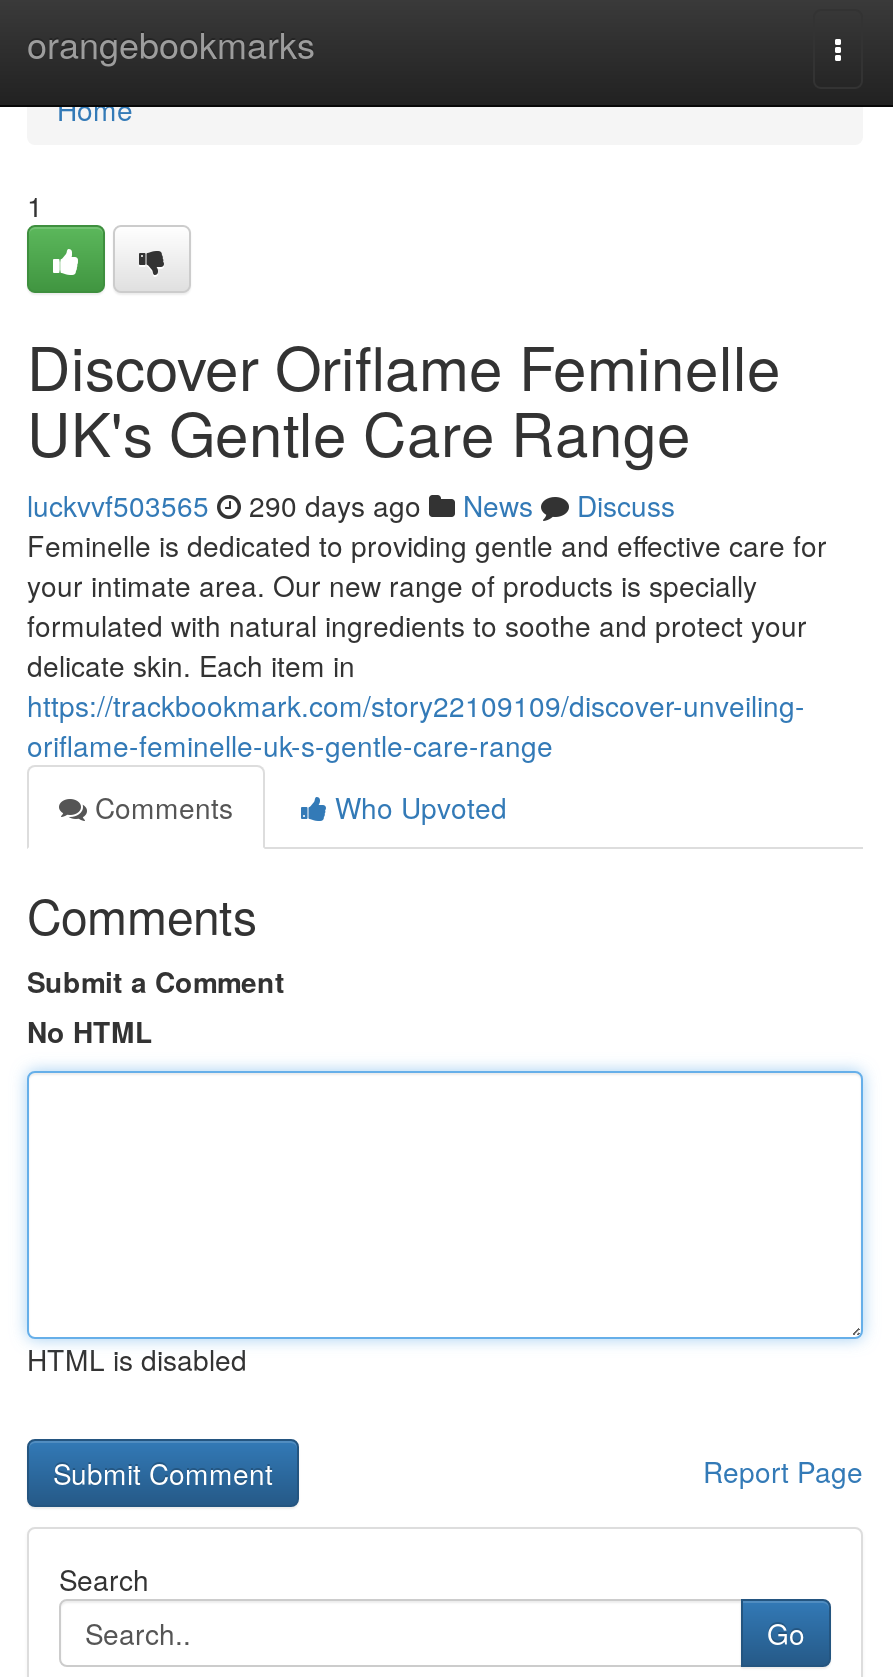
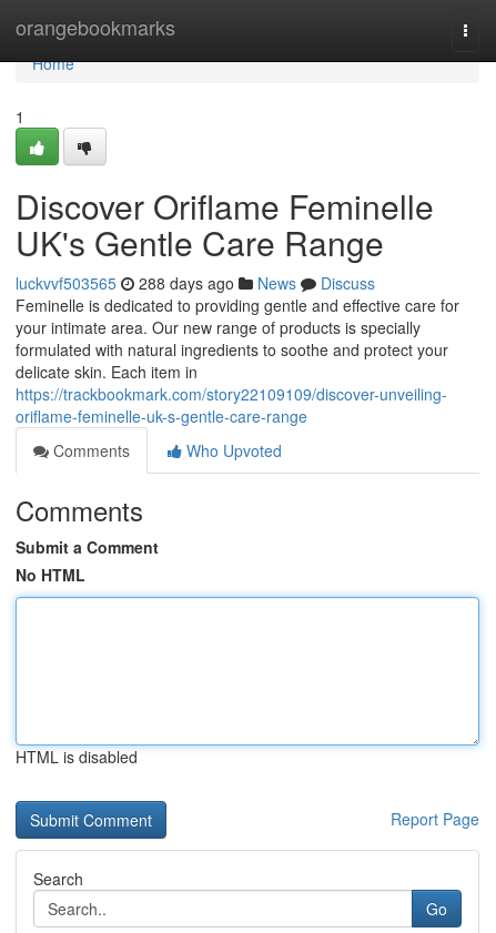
- luckvvf503565 290 days ago News Discuss
+ luckvvf503565 288 days ago News Discuss
